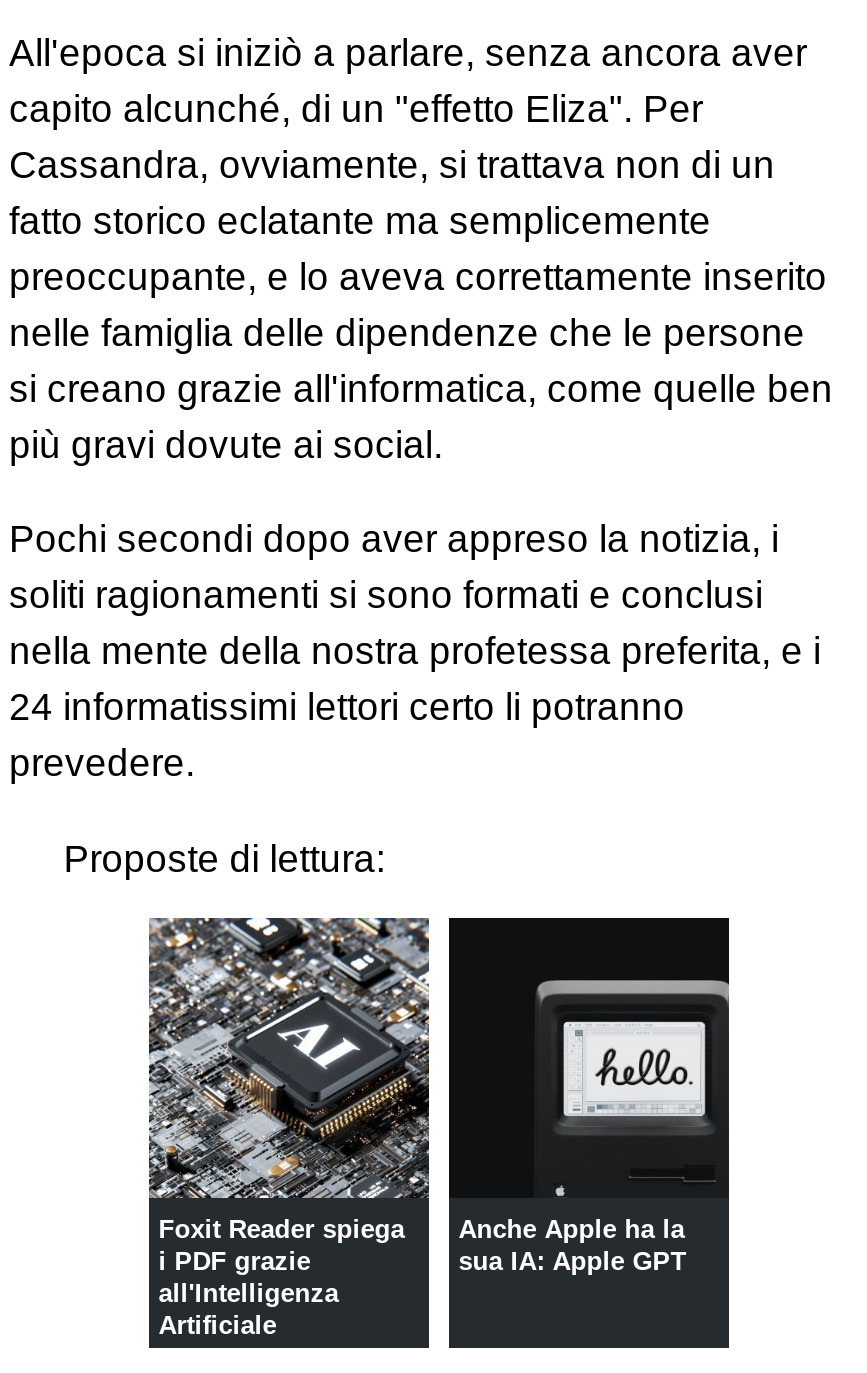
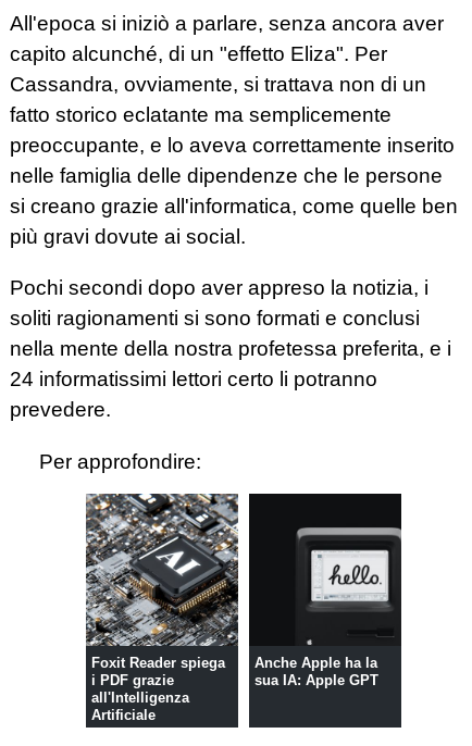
- Proposte di lettura:
+ Per approfondire:
